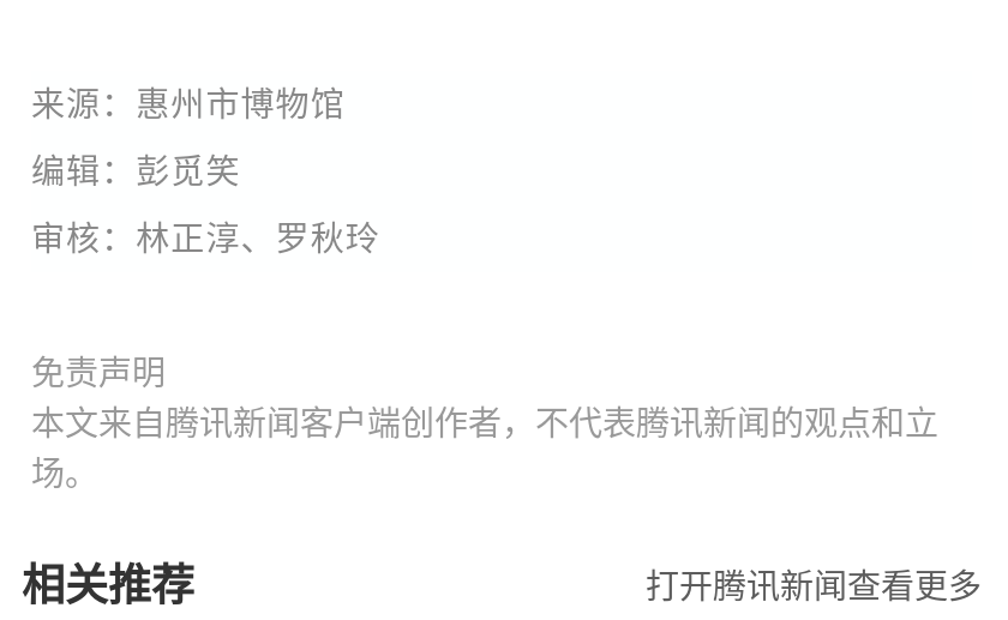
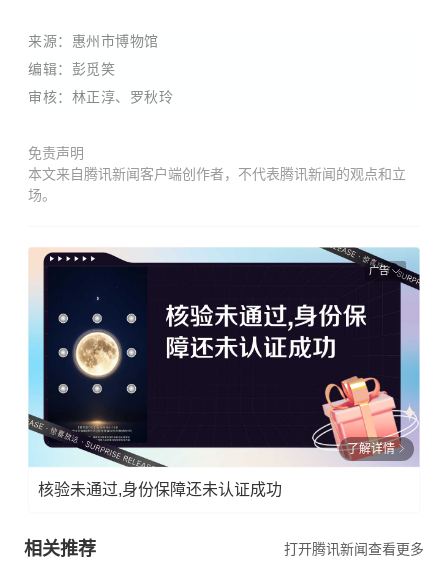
+ [image]
+ 广告

+ 了解详情
+ 核验未通过,身份保障还未认证成功
